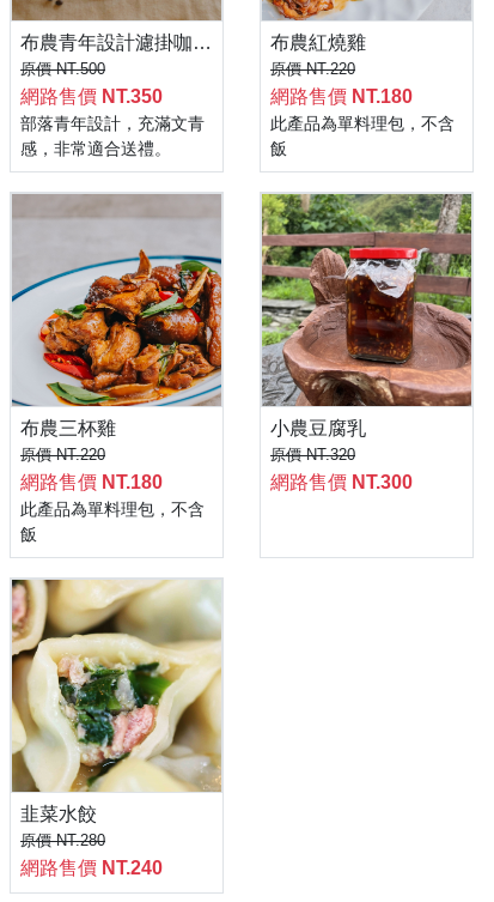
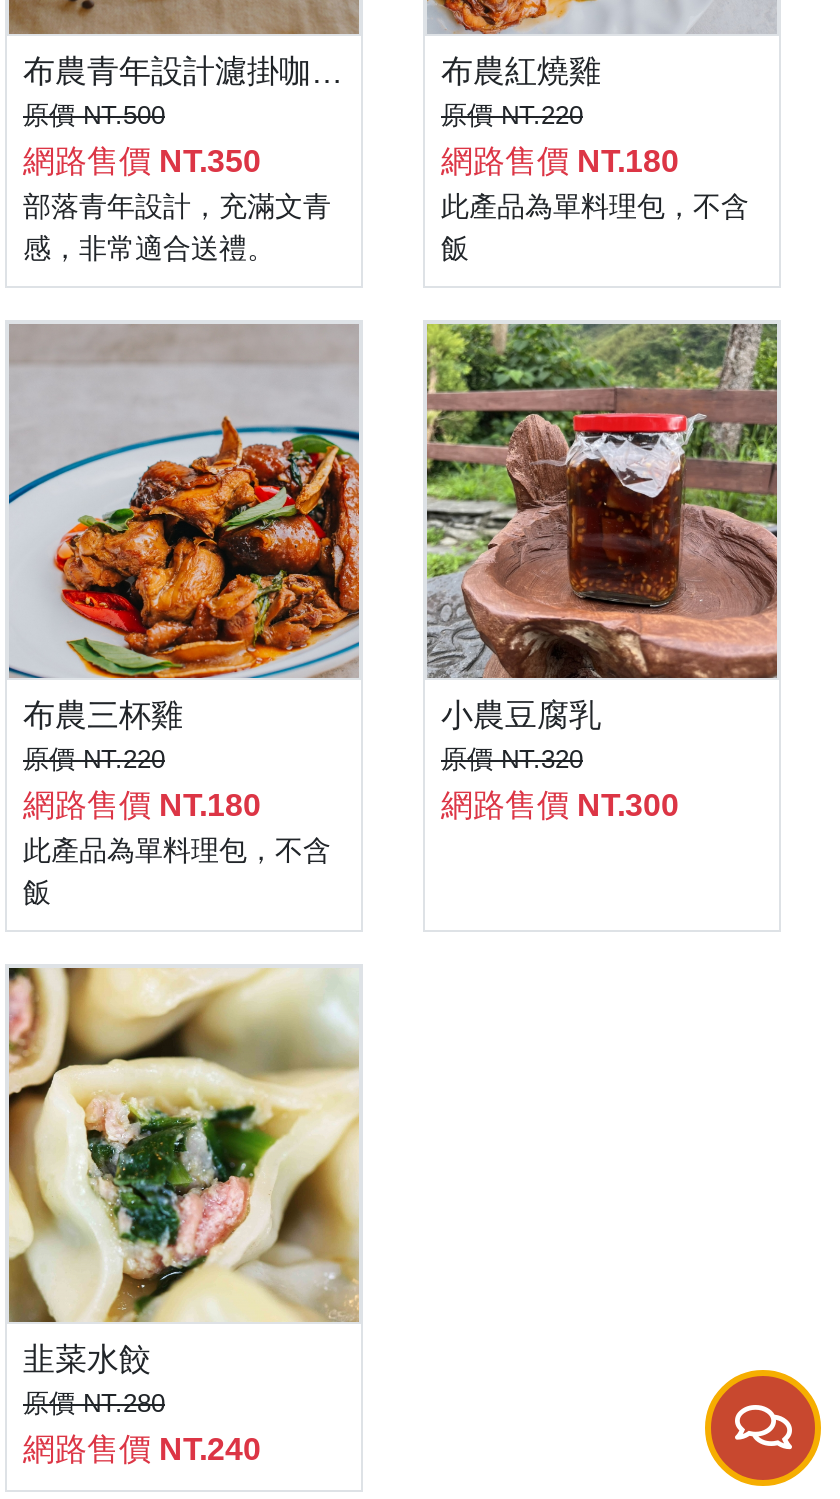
+ [image]
